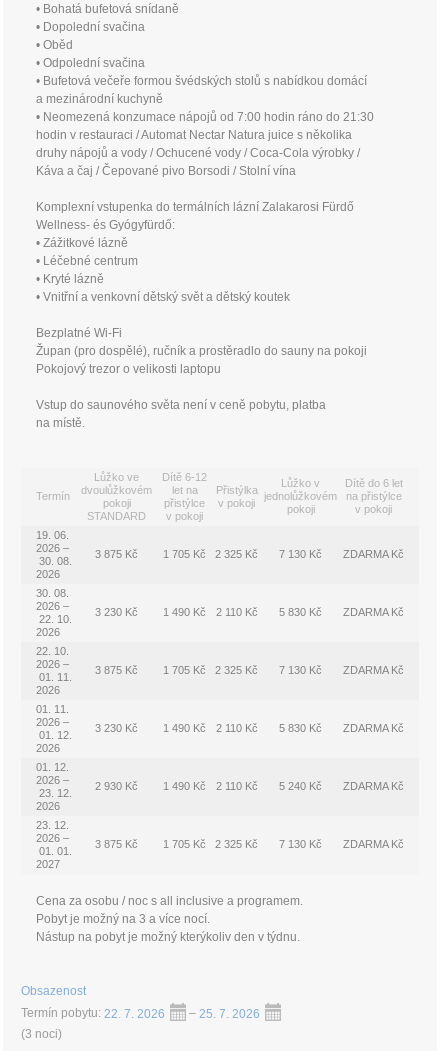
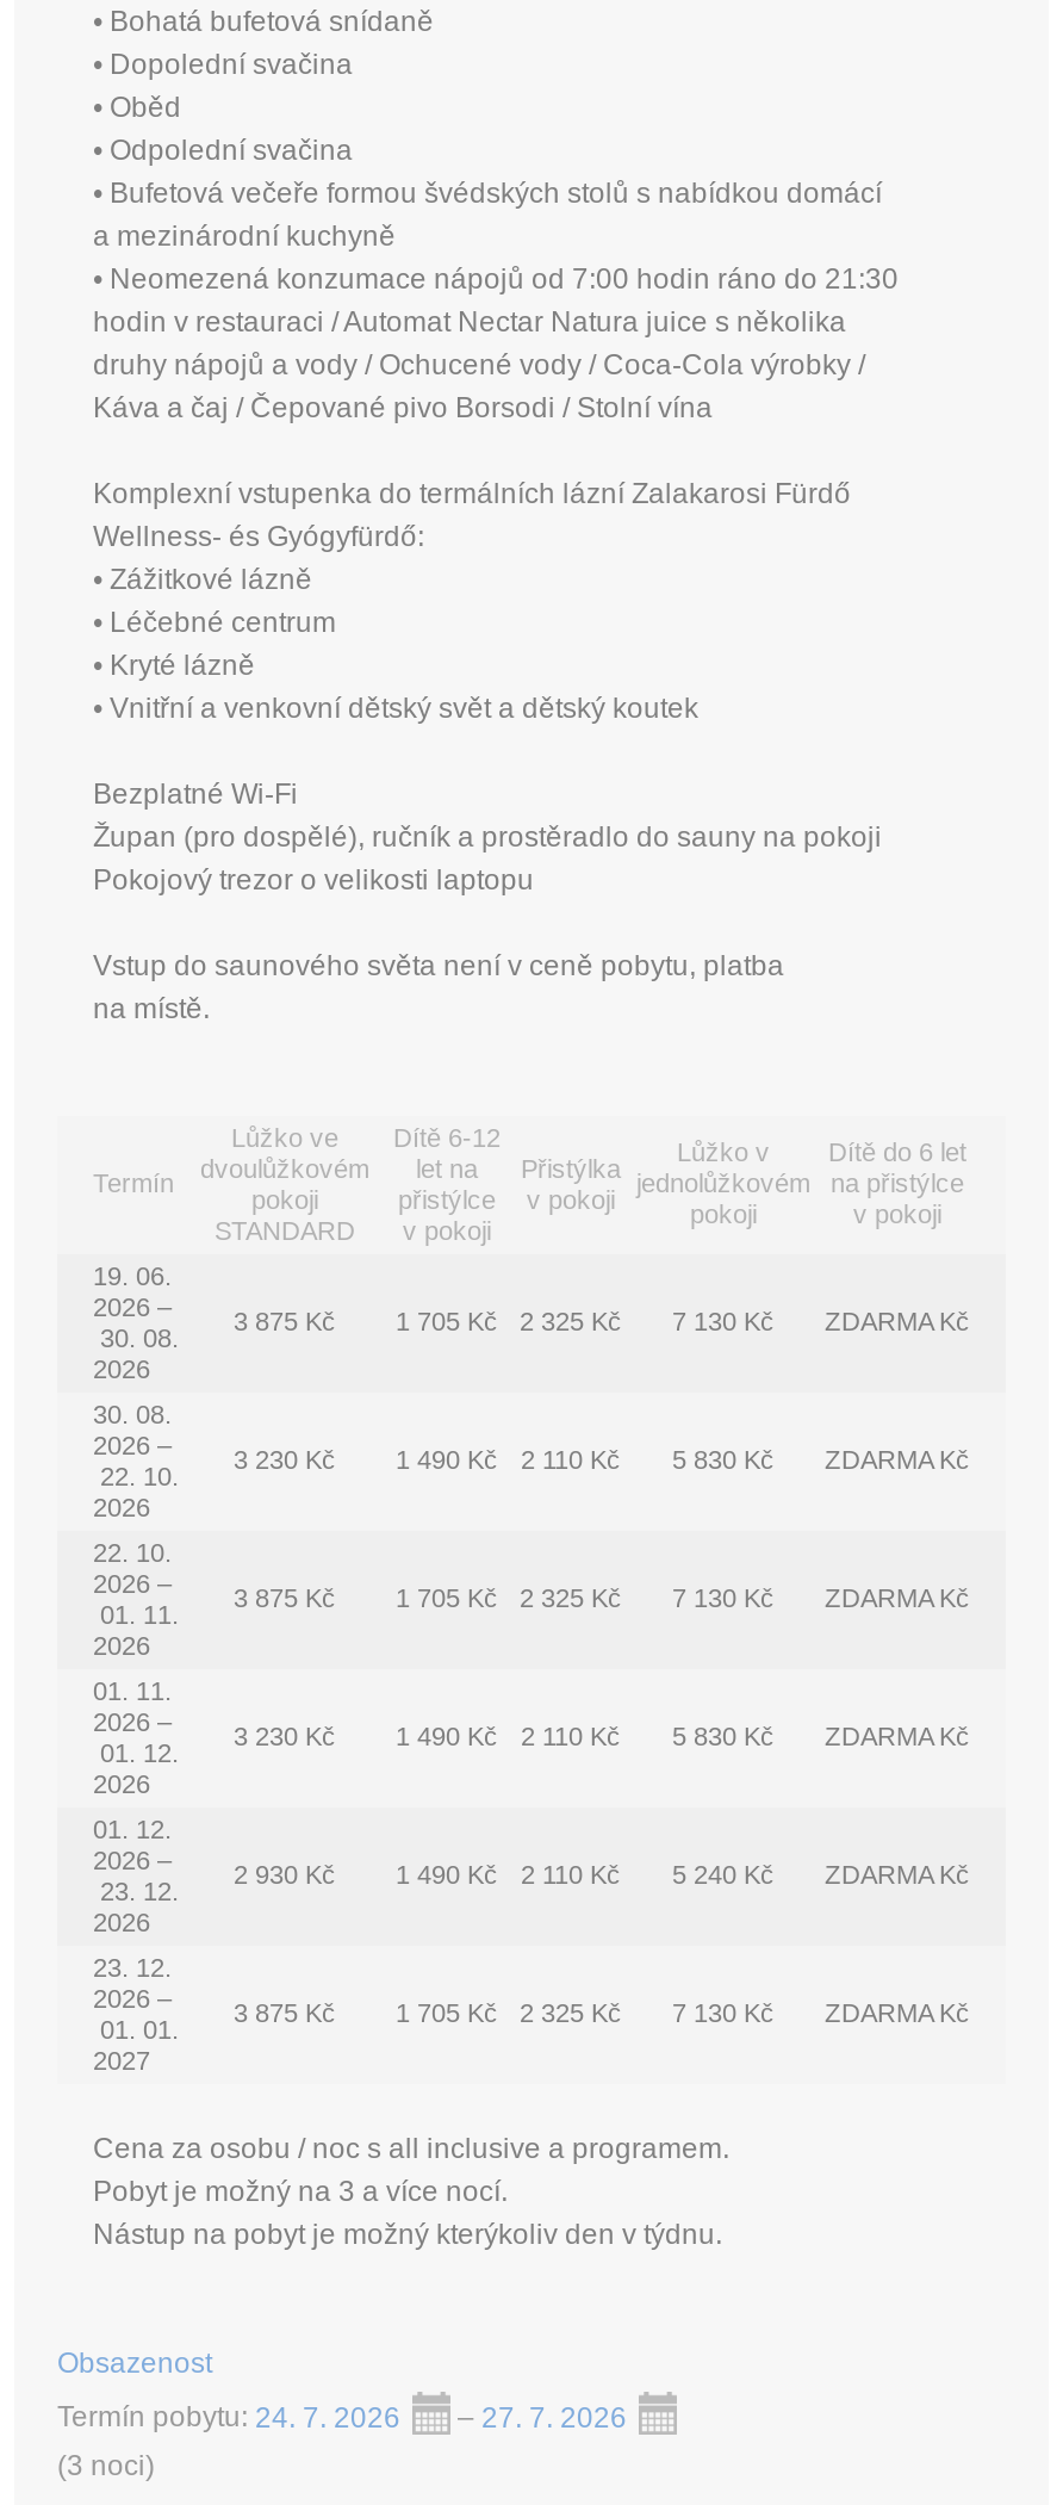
- Termín pobytu: 22. 7. 2026
+ Termín pobytu: 24. 7. 2026

- – 25. 7. 2026
+ – 27. 7. 2026
